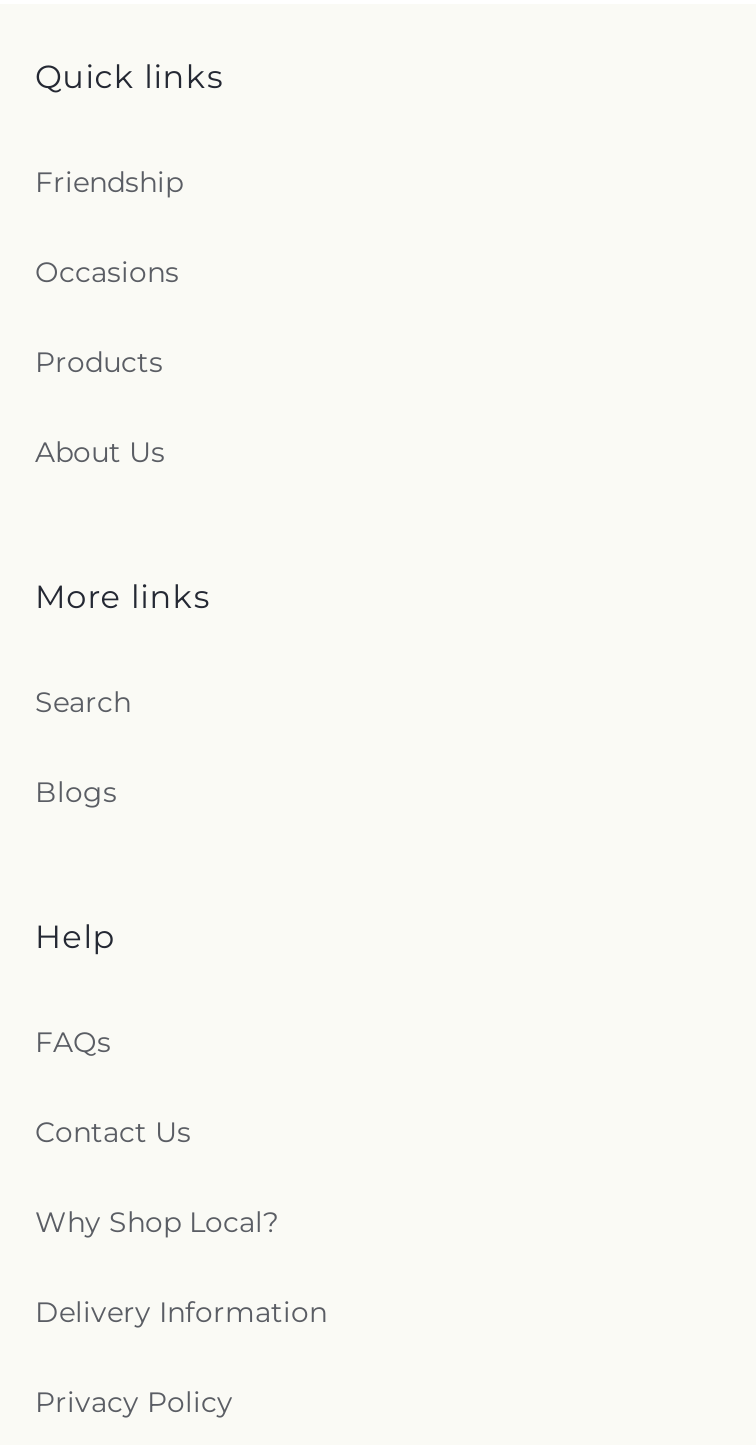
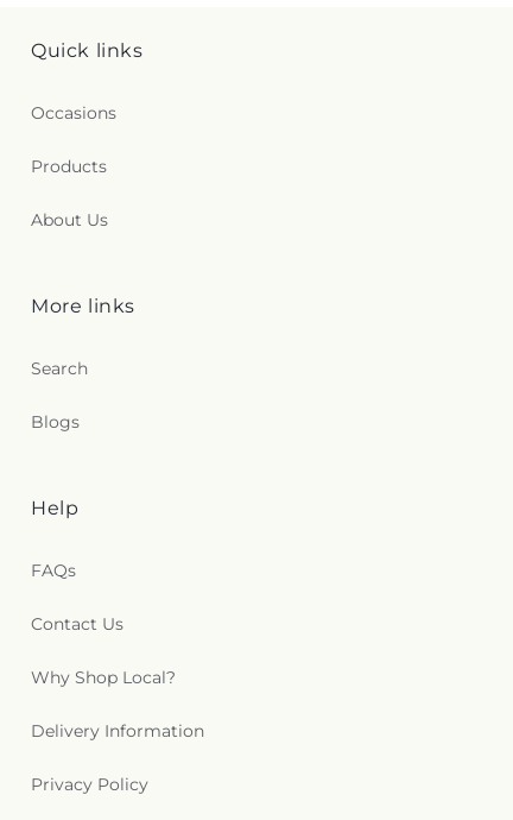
- Friendship
